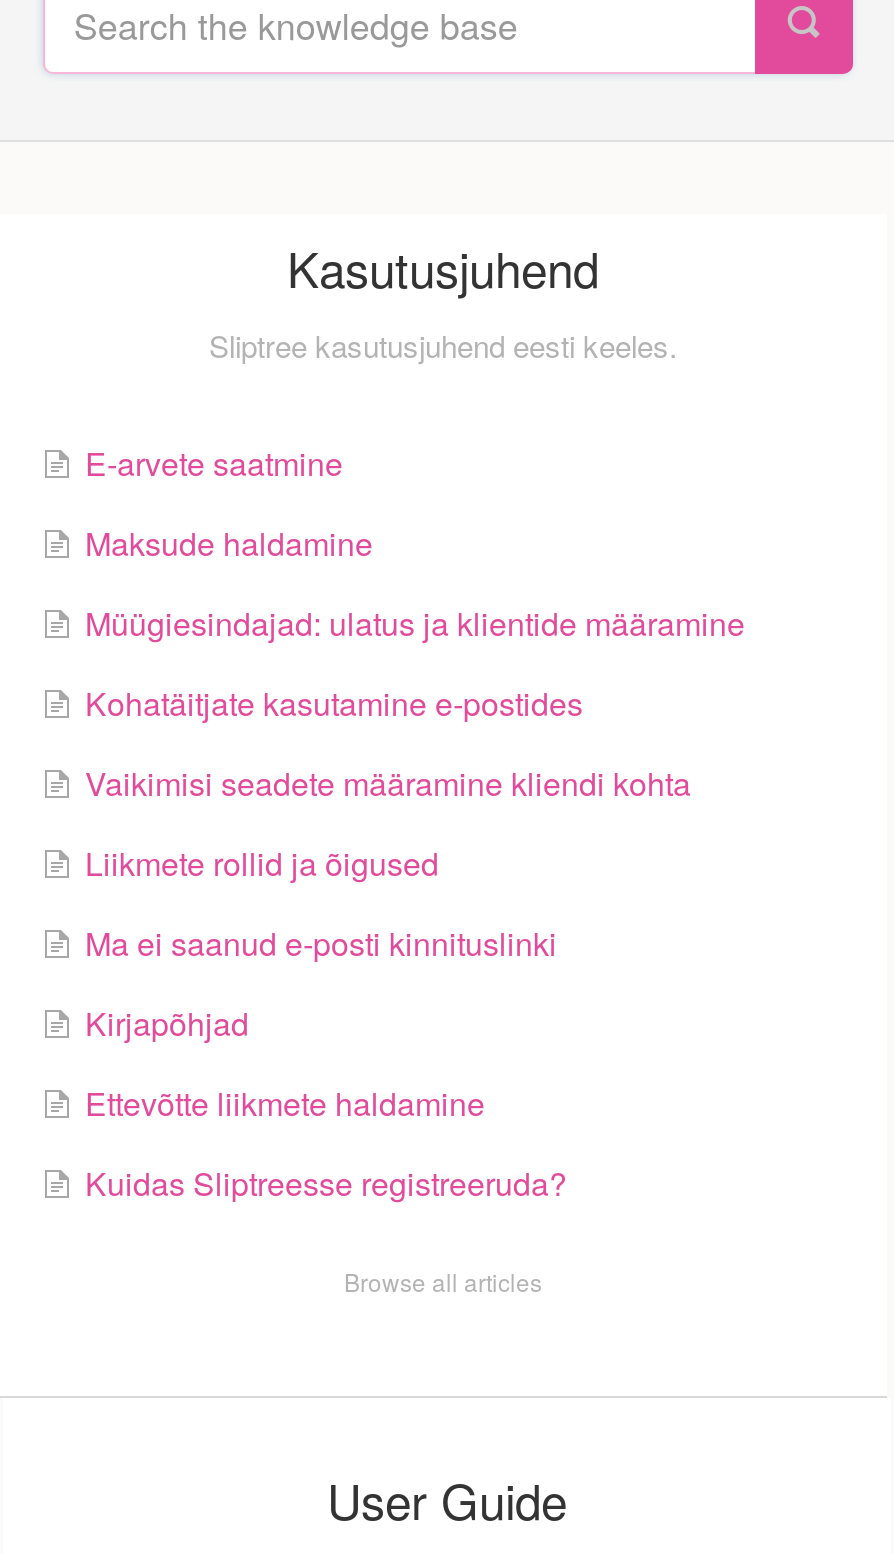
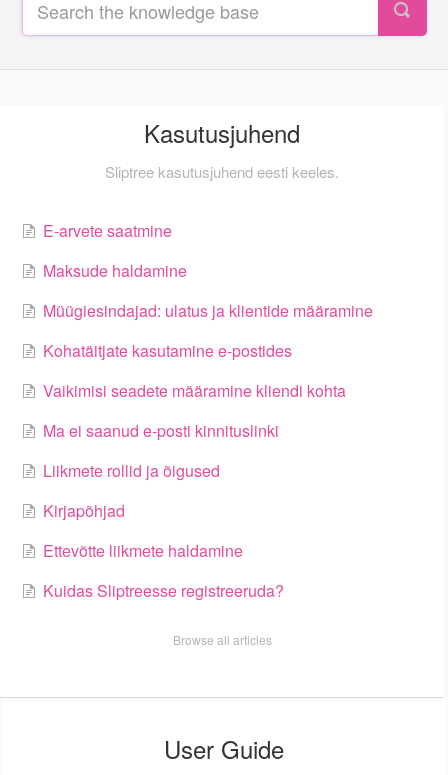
moved down: Liikmete rollid ja õigused

moved up: Ma ei saanud e-posti kinnituslinki
